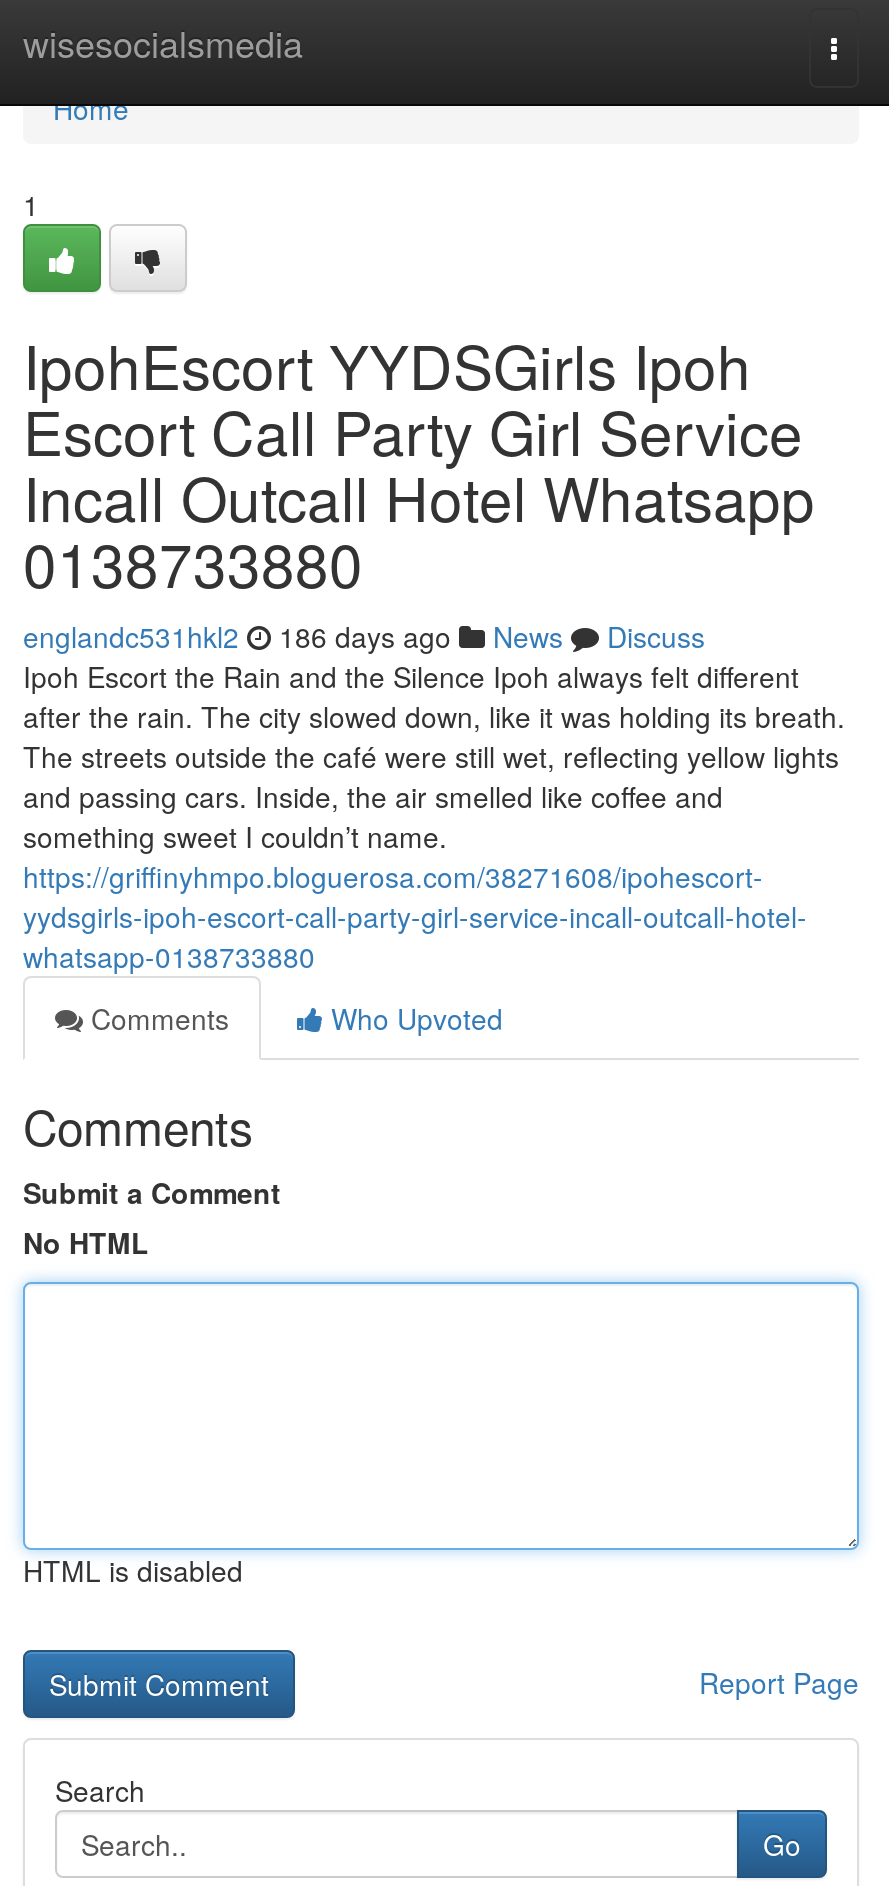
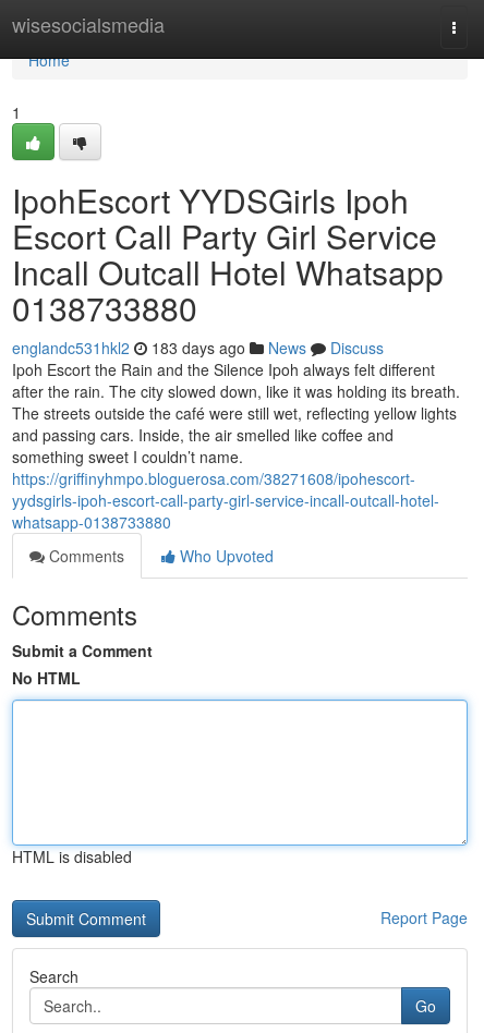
- englandc531hkl2 186 days ago News Discuss
+ englandc531hkl2 183 days ago News Discuss
